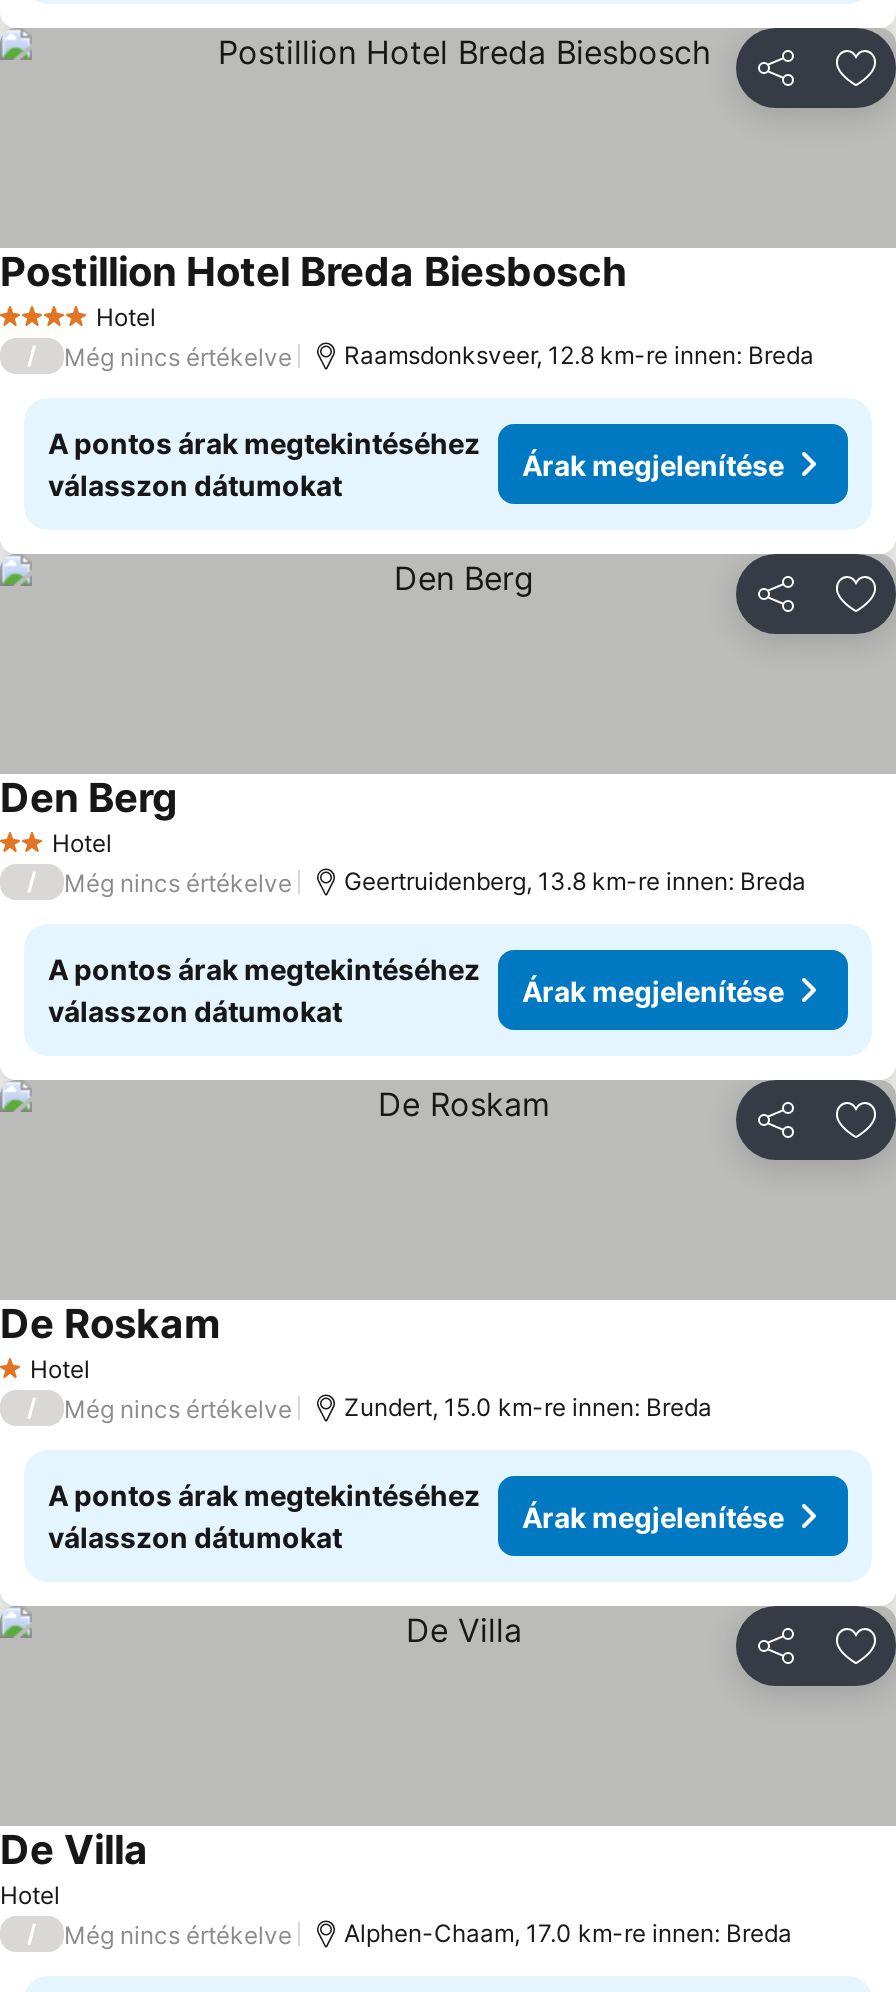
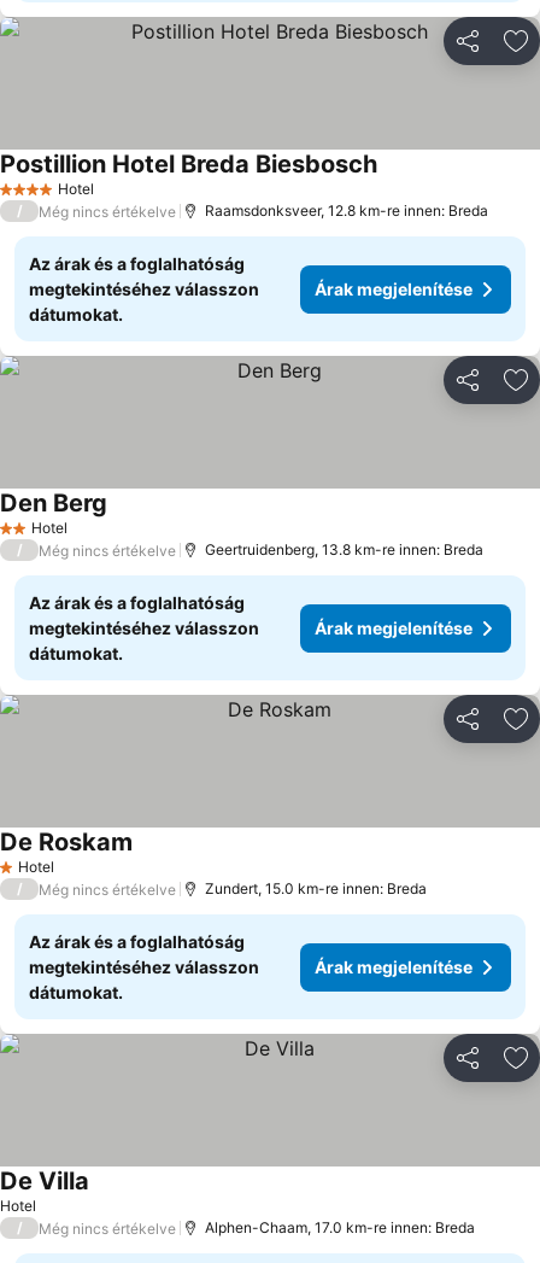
- A pontos árak megtekintéséhez
- válasszon dátumokat
+ Az árak és a foglalhatóság
+ megtekintéséhez válasszon
+ dátumokat.

- A pontos árak megtekintéséhez
- válasszon dátumokat
+ Az árak és a foglalhatóság
+ megtekintéséhez válasszon
+ dátumokat.

- A pontos árak megtekintéséhez
- válasszon dátumokat
+ Az árak és a foglalhatóság
+ megtekintéséhez válasszon
+ dátumokat.
